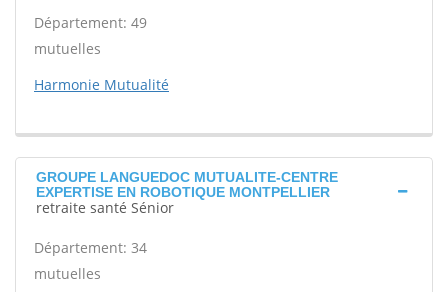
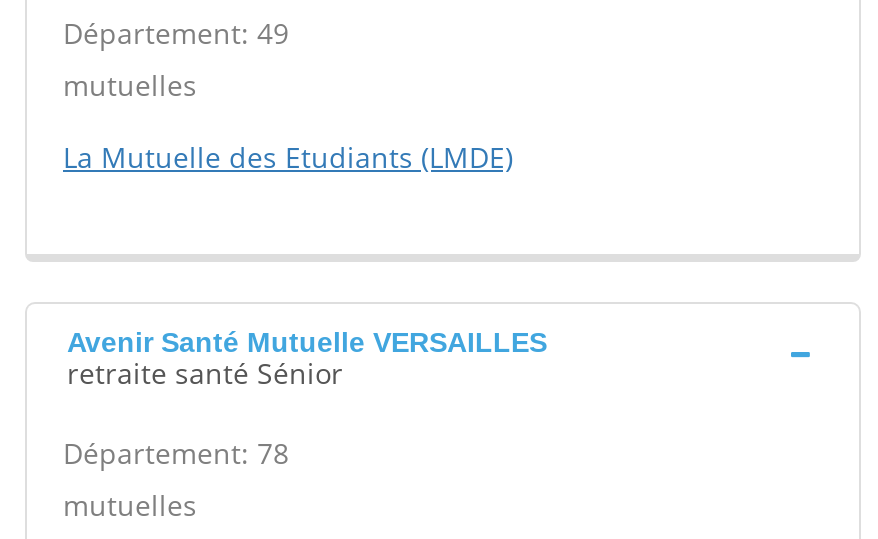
- Harmonie Mutualité
+ La Mutuelle des Etudiants (LMDE)

- GROUPE LANGUEDOC MUTUALITE-CENTRE
- EXPERTISE EN ROBOTIQUE MONTPELLIER
+ Avenir Santé Mutuelle VERSAILLES

- Département: 34
+ Département: 78
